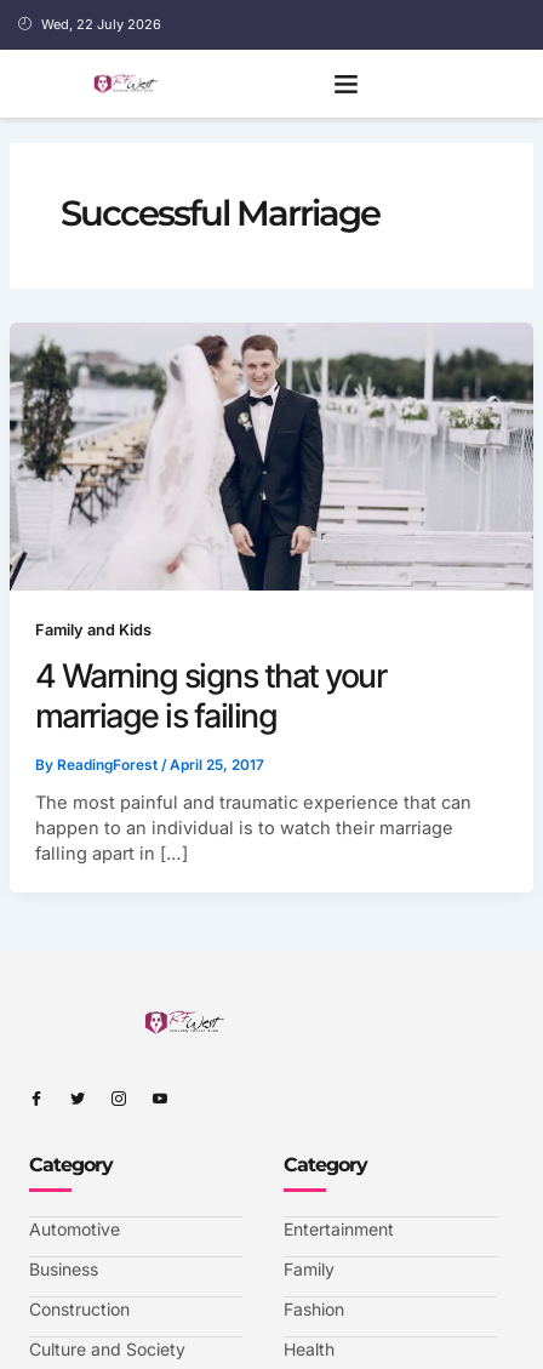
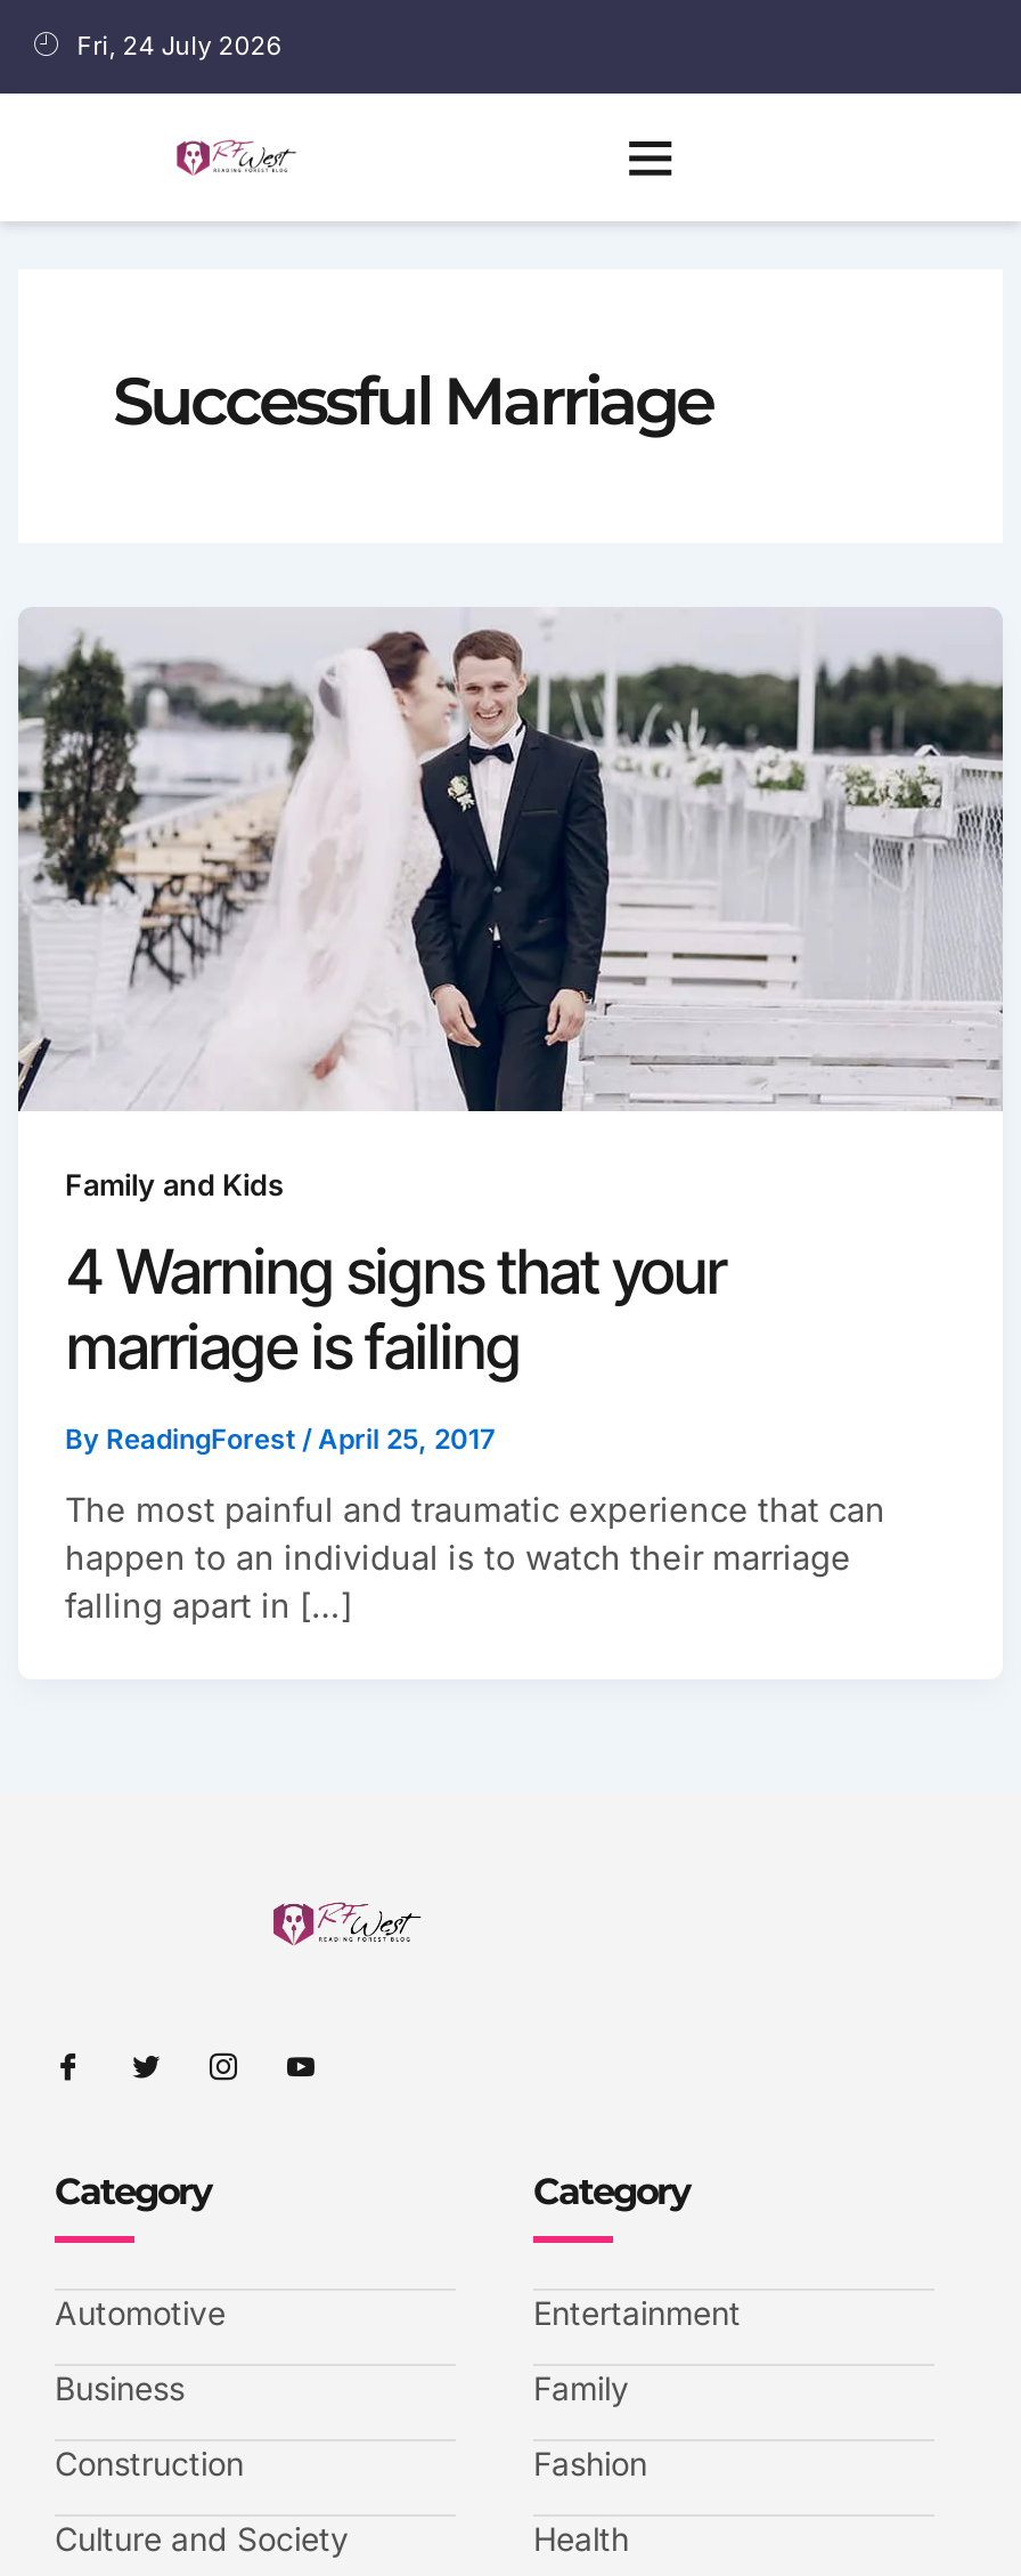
- Wed, 22 July 2026
+ Fri, 24 July 2026
